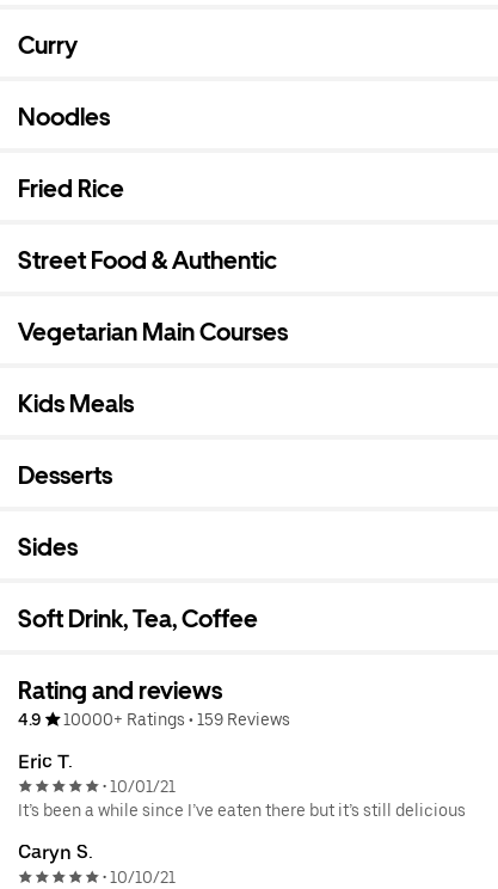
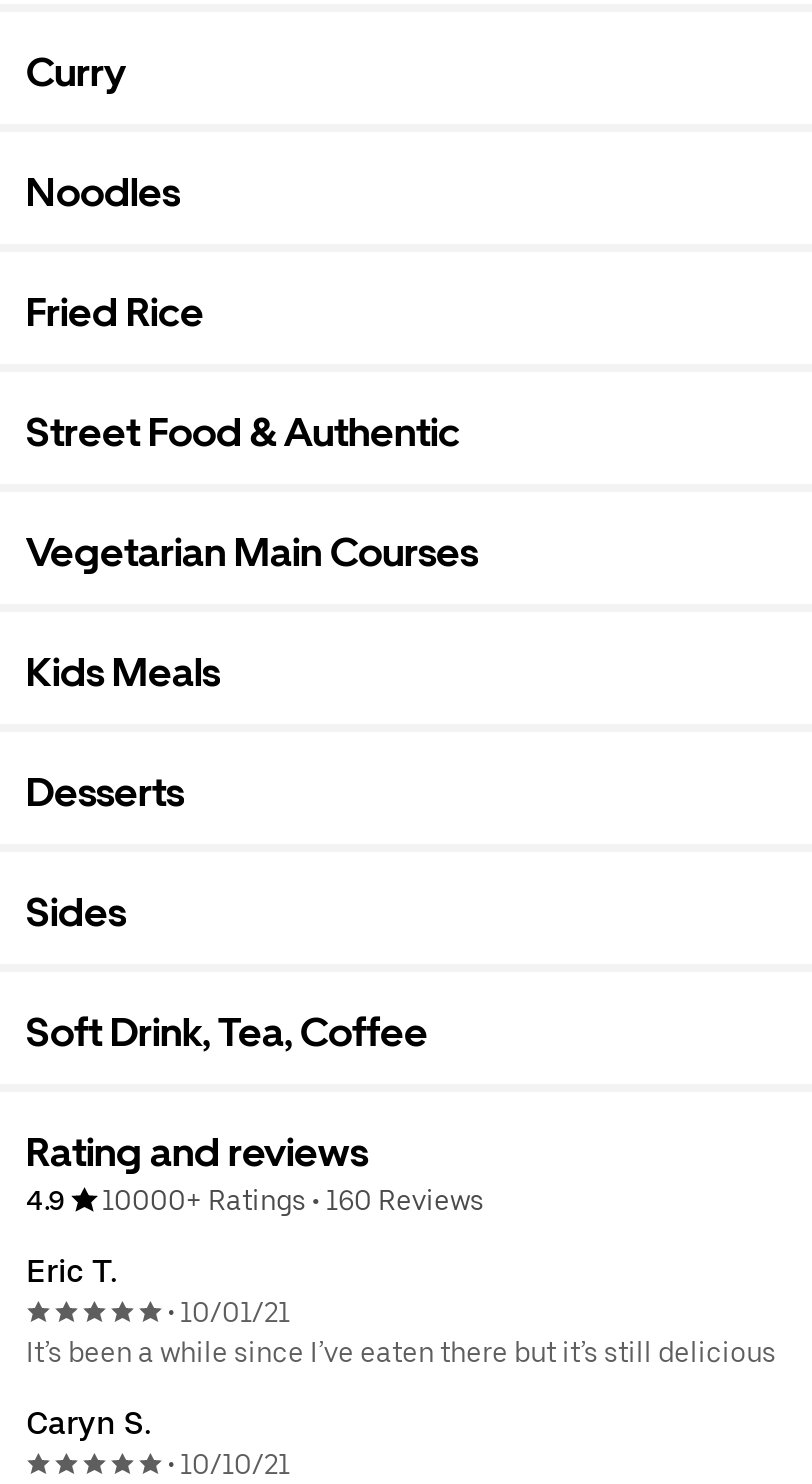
- 10000+ Ratings • 159 Reviews
+ 10000+ Ratings • 160 Reviews
